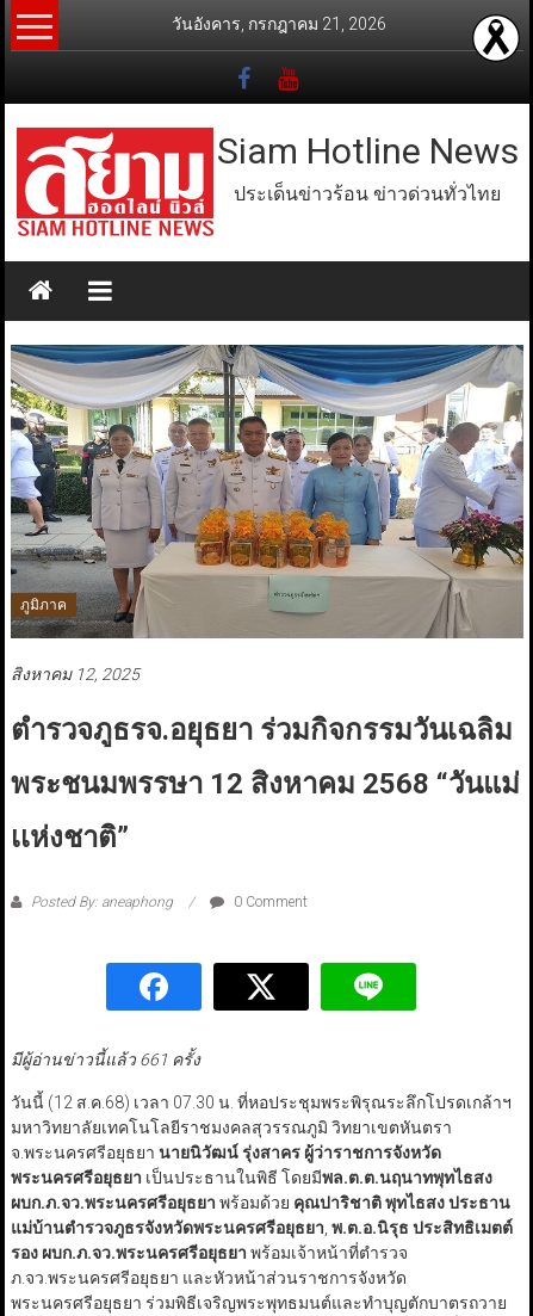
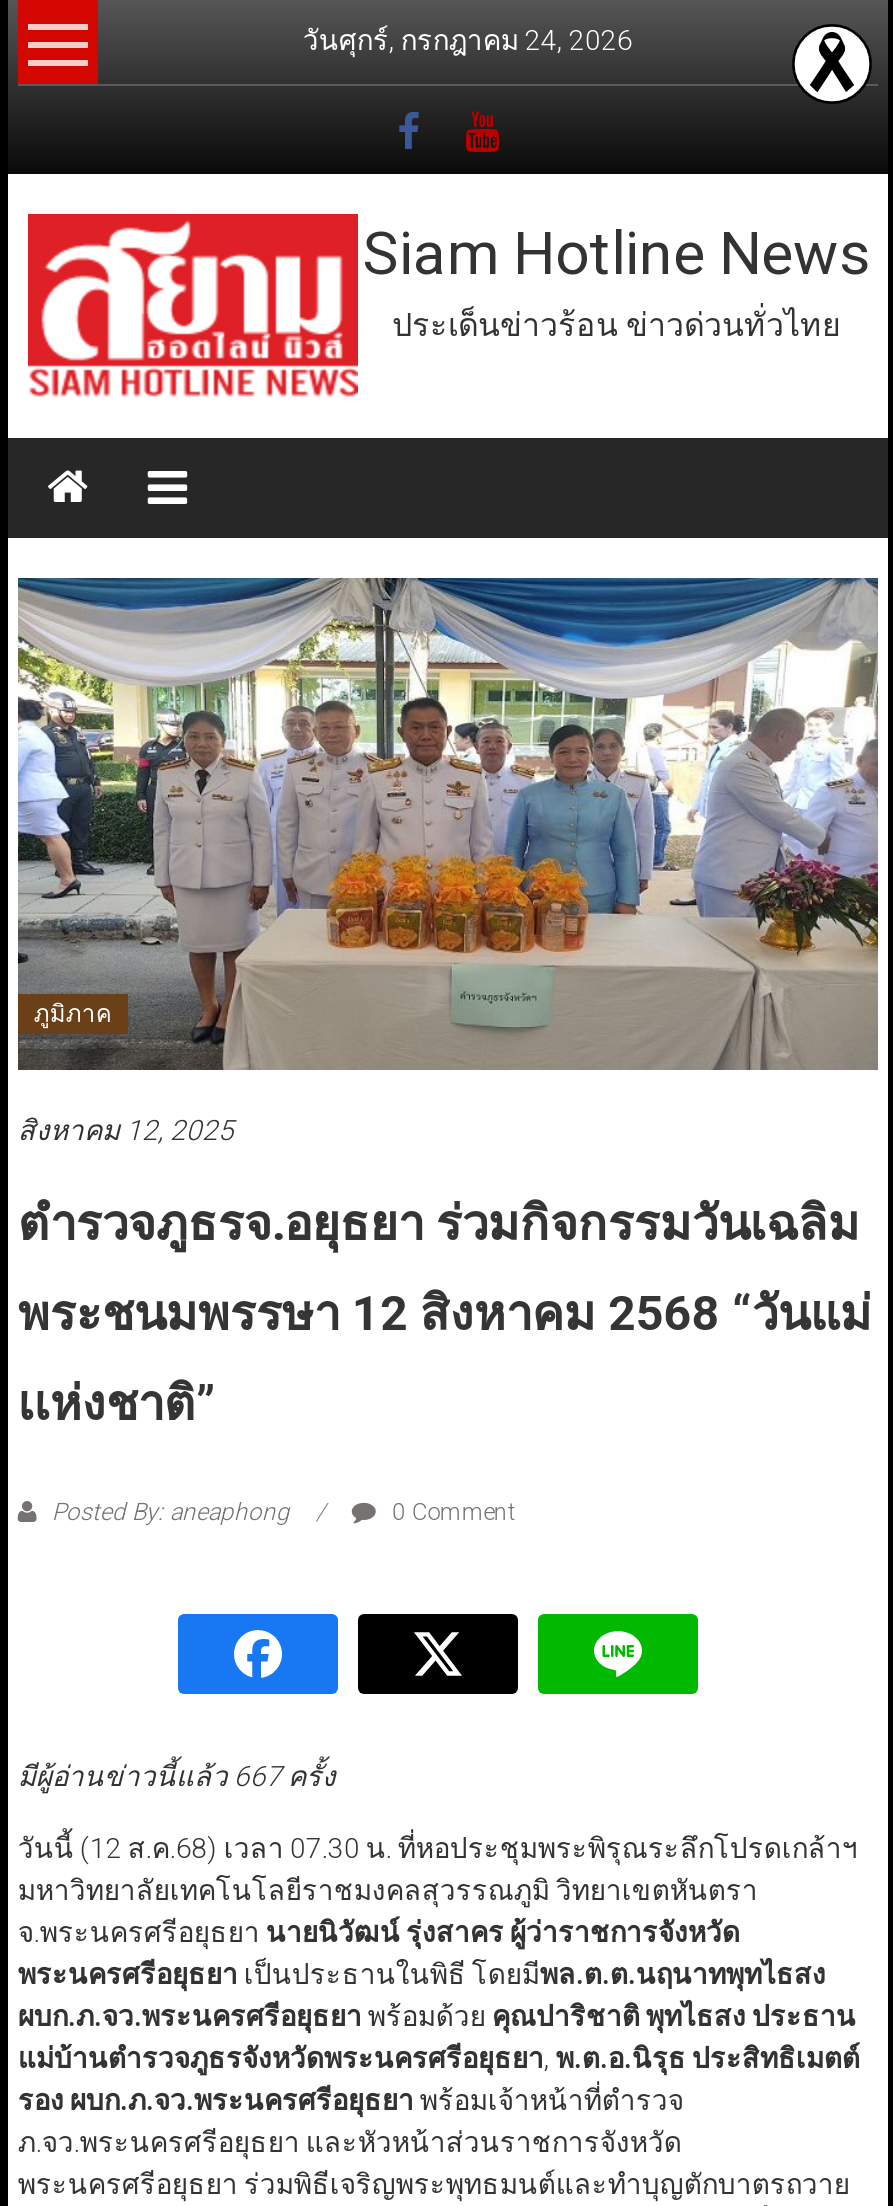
- วันอังคาร, กรกฎาคม 21, 2026
+ วันศุกร์, กรกฎาคม 24, 2026

- มีผู้อ่านข่าวนี้แล้ว 661 ครั้ง
+ มีผู้อ่านข่าวนี้แล้ว 667 ครั้ง
